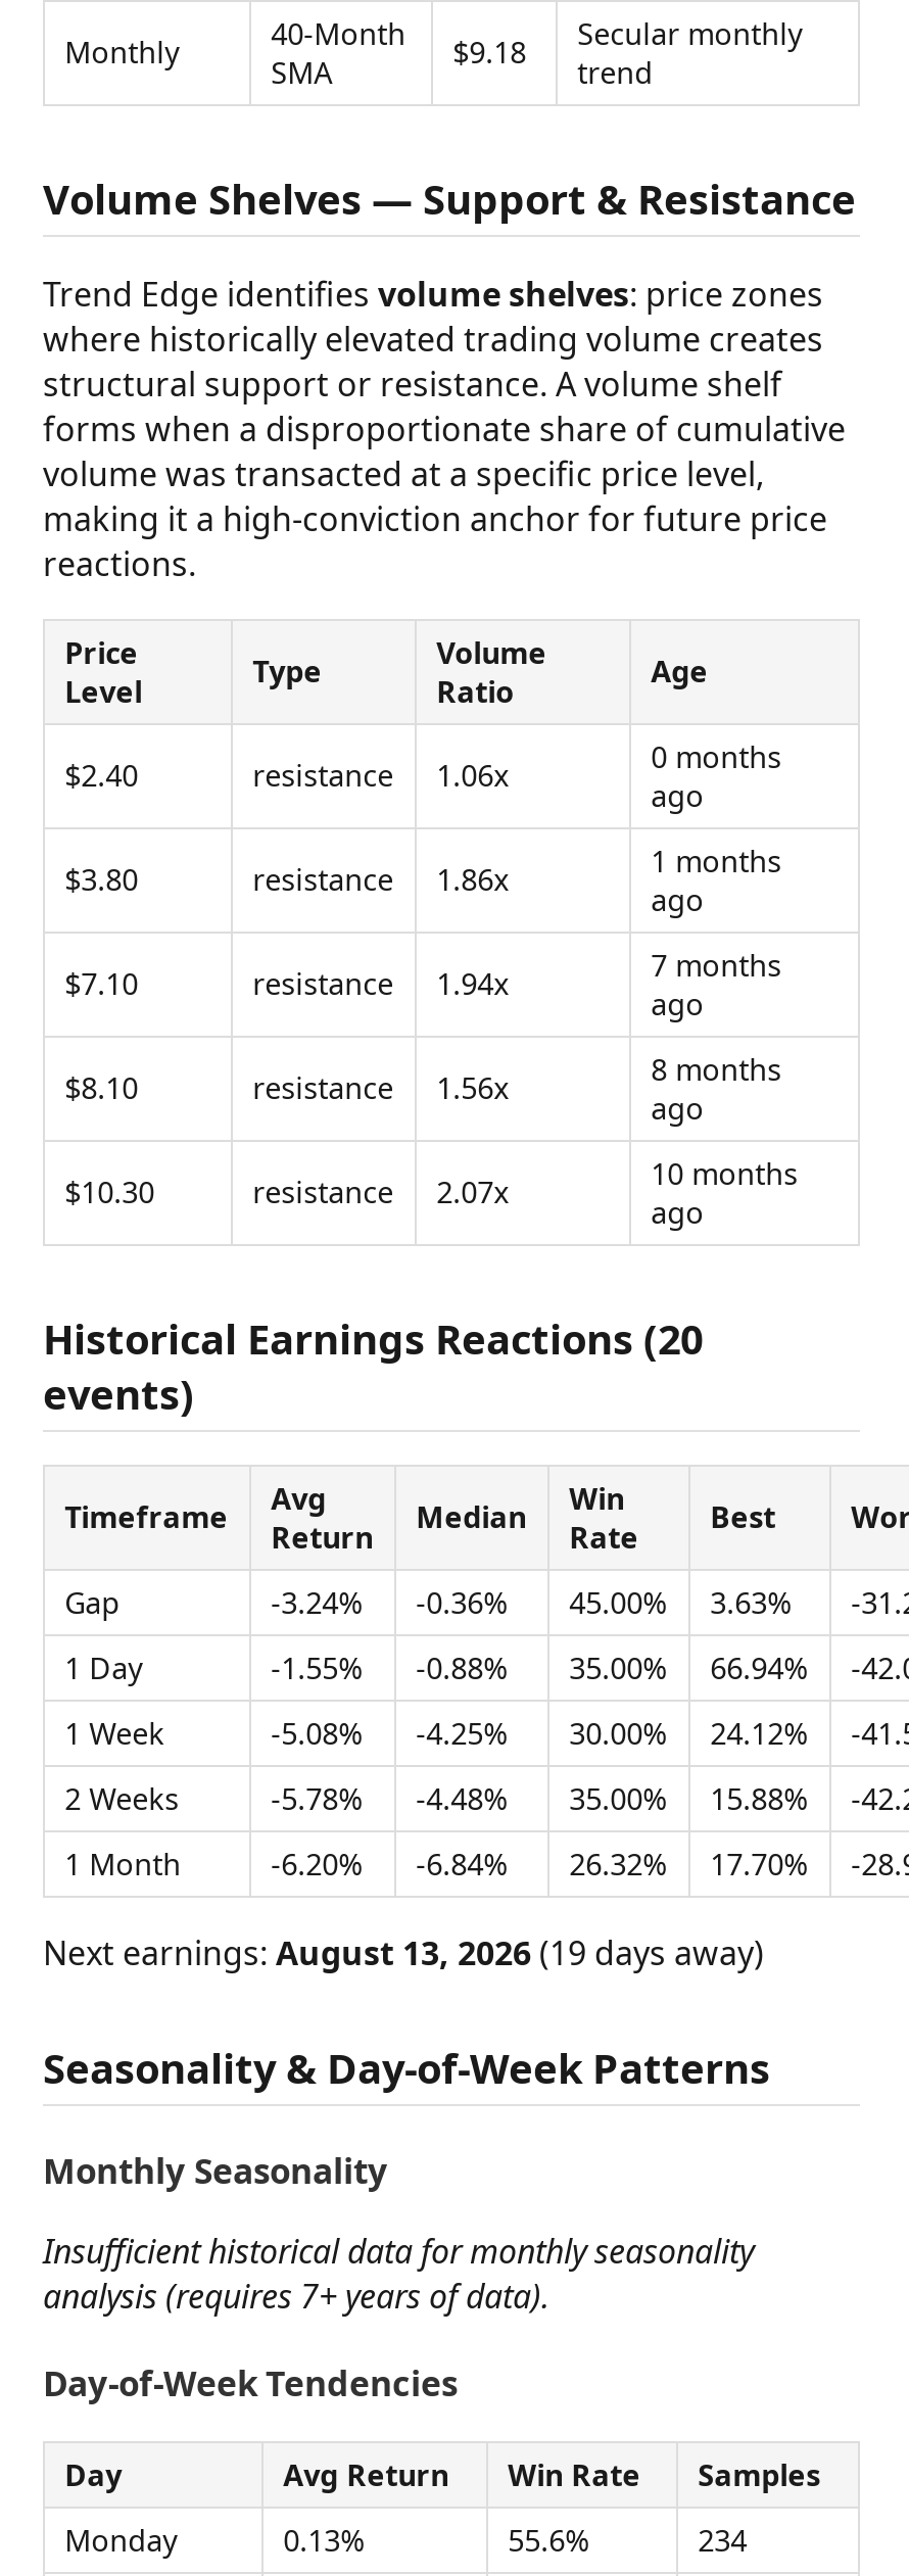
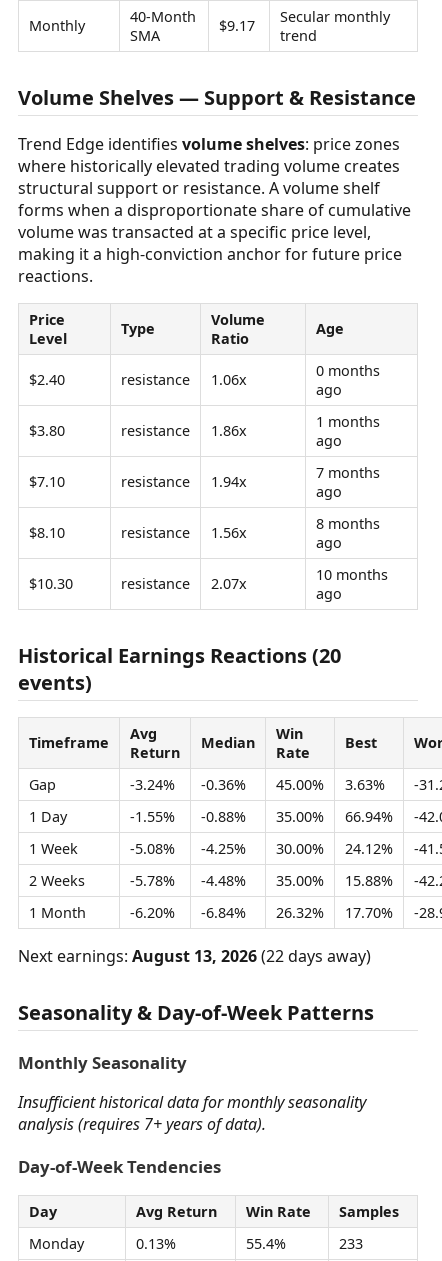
- 40-Month $9.18 Secular monthly
+ 40-Month $9.17 Secular monthly

- Next earnings: August 13, 2026 (19 days away)
+ Next earnings: August 13, 2026 (22 days away)

- 55.6%
+ 55.4%

- 234
+ 233
